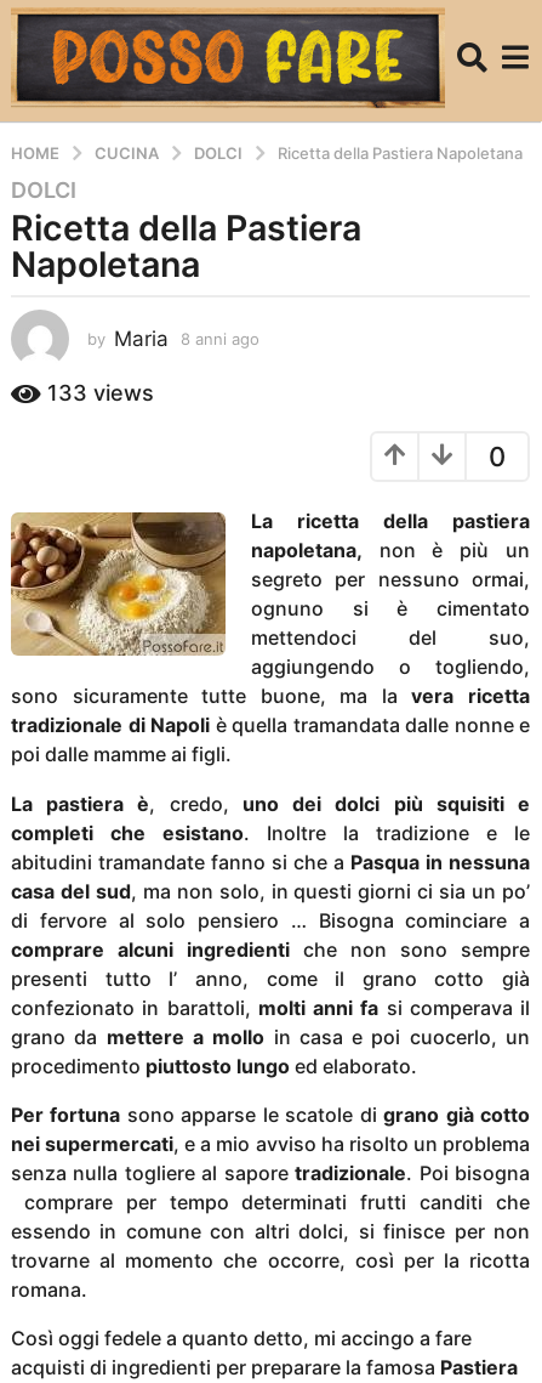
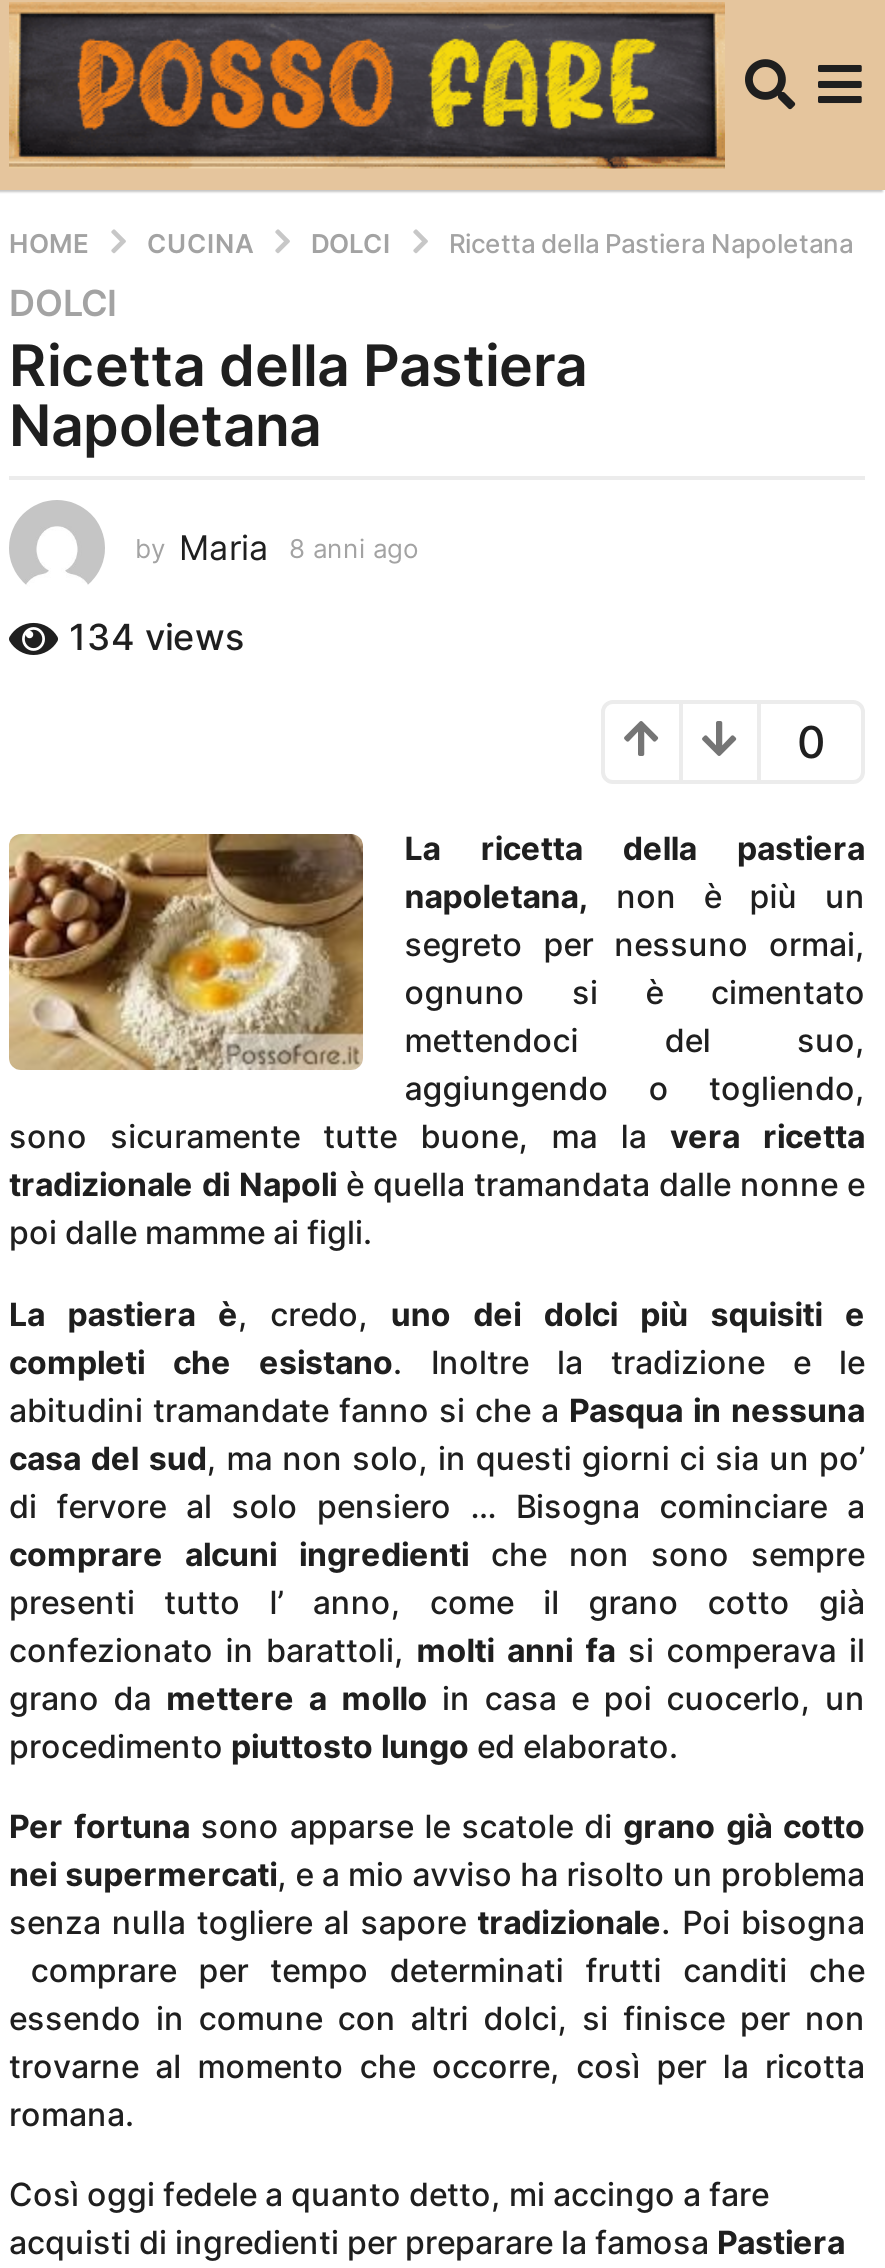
- 133 views
+ 134 views
